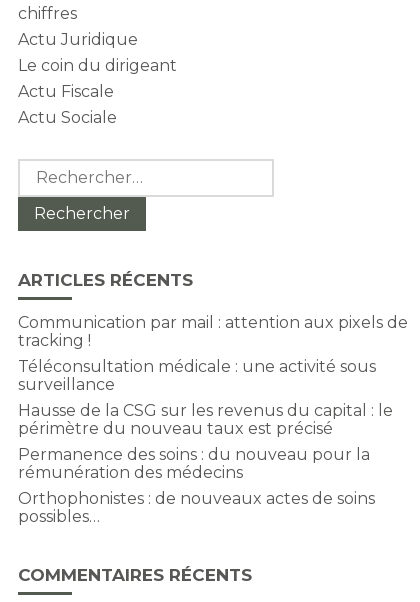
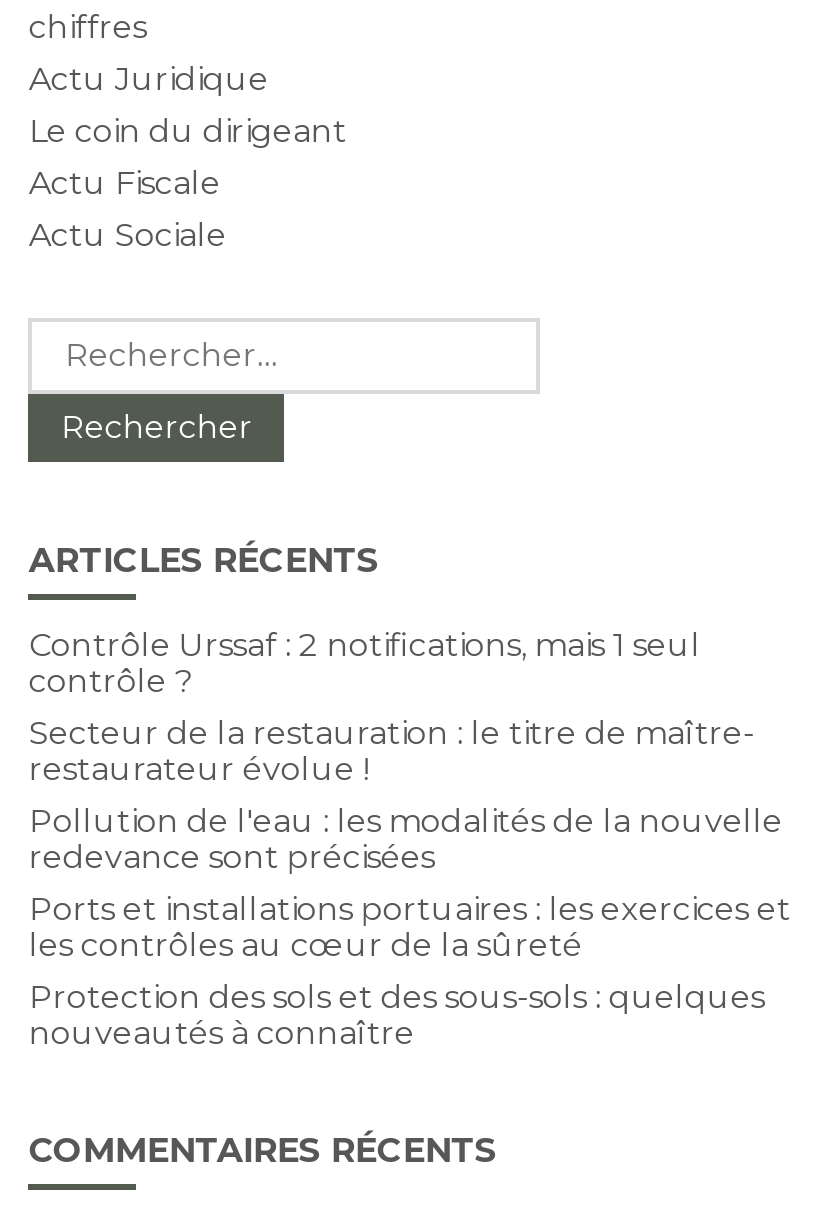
- Communication par mail : attention aux pixels de
- tracking !
- Téléconsultation médicale : une activité sous
- surveillance
- Hausse de la CSG sur les revenus du capital : le
- périmètre du nouveau taux est précisé
- Permanence des soins : du nouveau pour la
- rémunération des médecins
- Orthophonistes : de nouveaux actes de soins
- possibles…
+ Contrôle Urssaf : 2 notifications, mais 1 seul
+ contrôle ?
+ Secteur de la restauration : le titre de maître-
+ restaurateur évolue !
+ Pollution de l'eau : les modalités de la nouvelle
+ redevance sont précisées
+ Ports et installations portuaires : les exercices et
+ les contrôles au cœur de la sûreté
+ Protection des sols et des sous-sols : quelques
+ nouveautés à connaître
